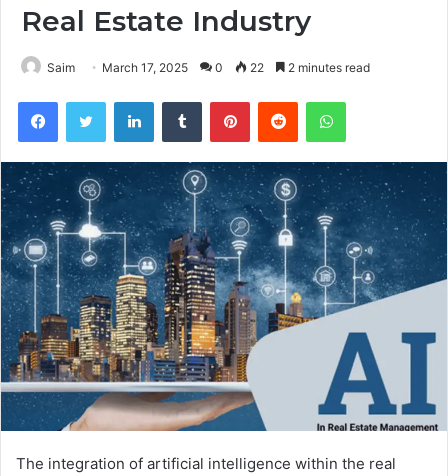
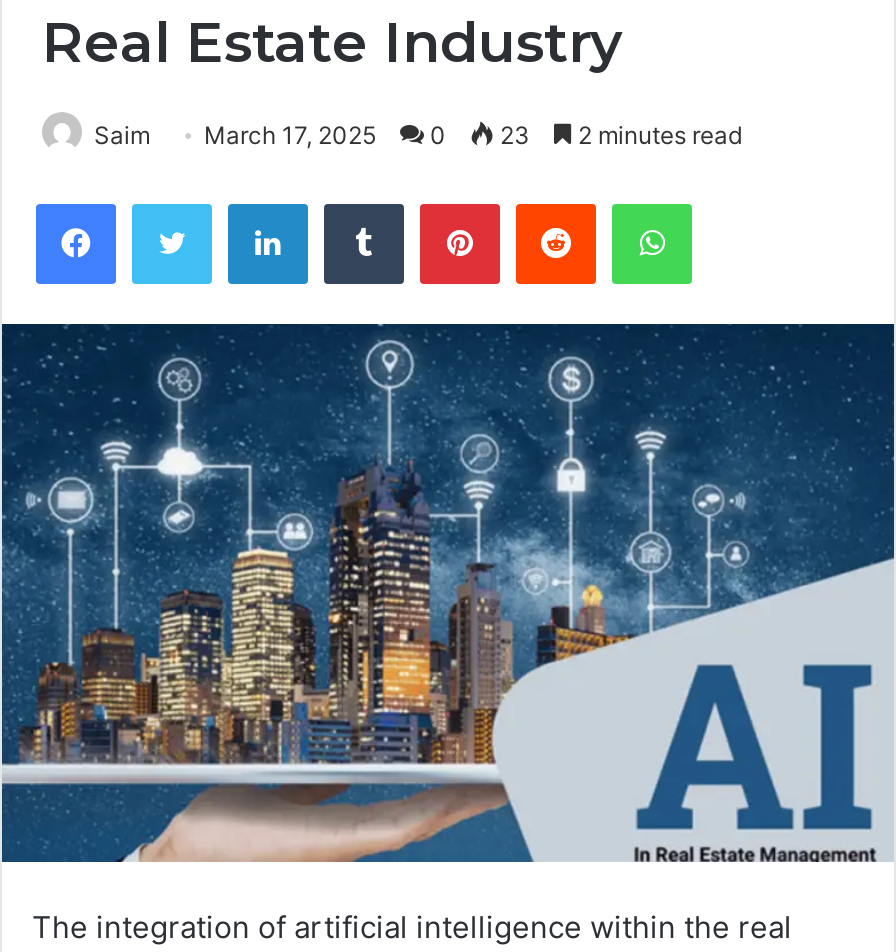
- Saim March 17, 2025 0 22 2 minutes read
+ Saim March 17, 2025 0 23 2 minutes read
